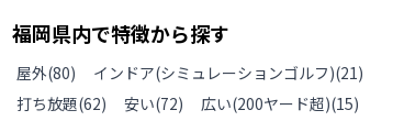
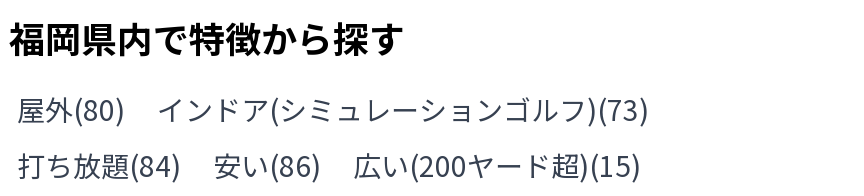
- インドア(シミュレーションゴルフ)(21)
+ インドア(シミュレーションゴルフ)(73)

- 打ち放題(62)
+ 打ち放題(84)

- 安い(72)
+ 安い(86)
